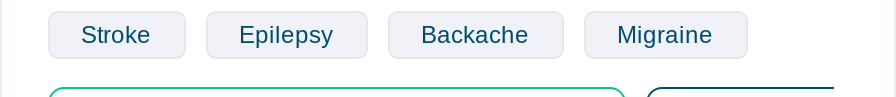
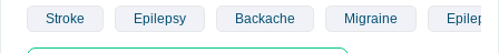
+ Epilepsy
